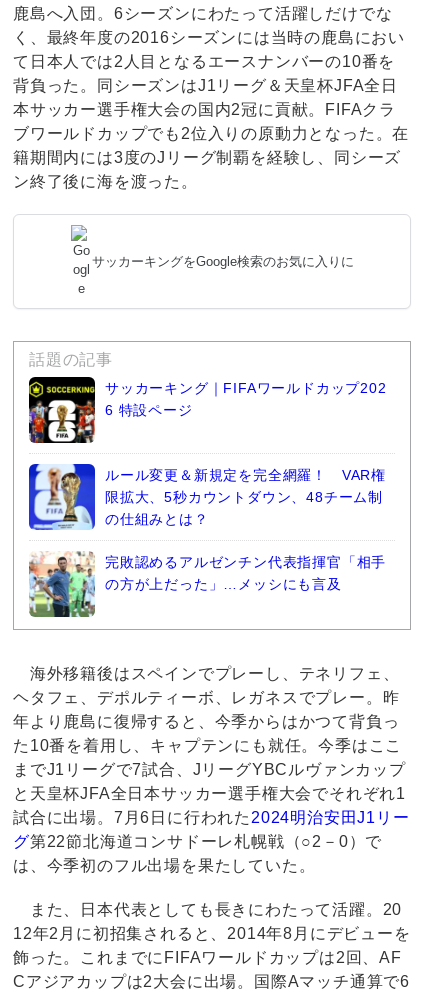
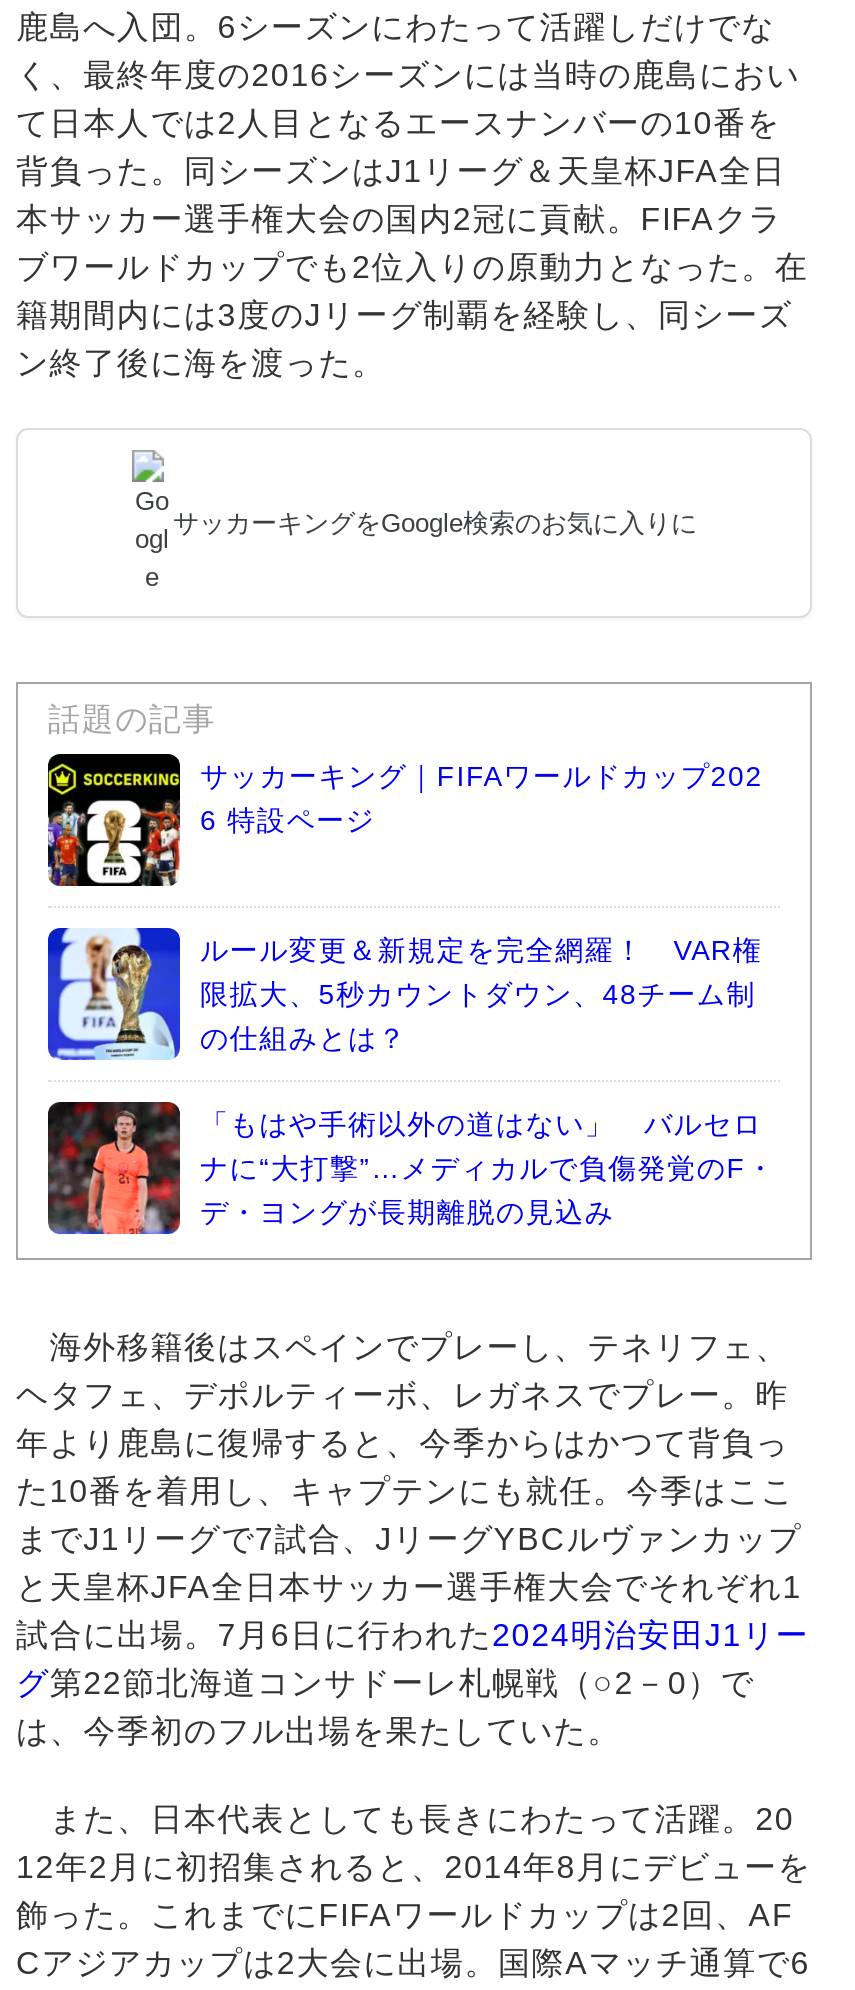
- [image]
- 完敗認めるアルゼンチン代表指揮官「相手
- の方が上だった」…メッシにも言及
+ [image]
+ 「もはや手術以外の道はない」 バルセロ
+ ナに“大打撃”…メディカルで負傷発覚のF・
+ デ・ヨングが長期離脱の見込み
